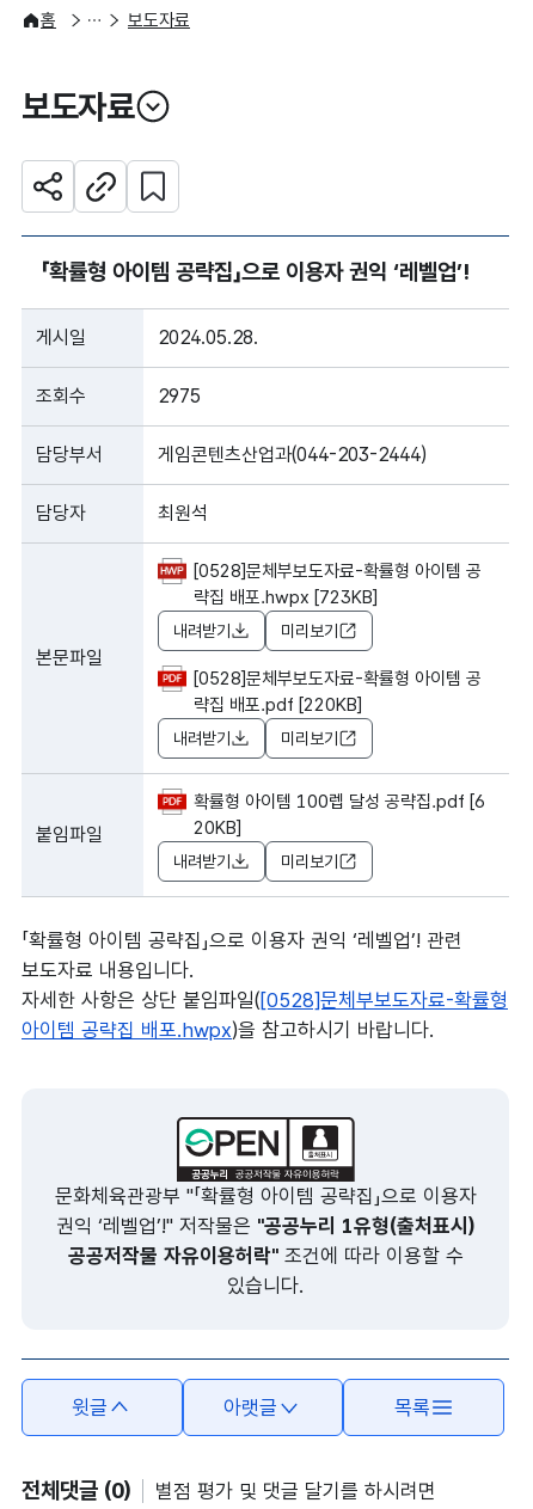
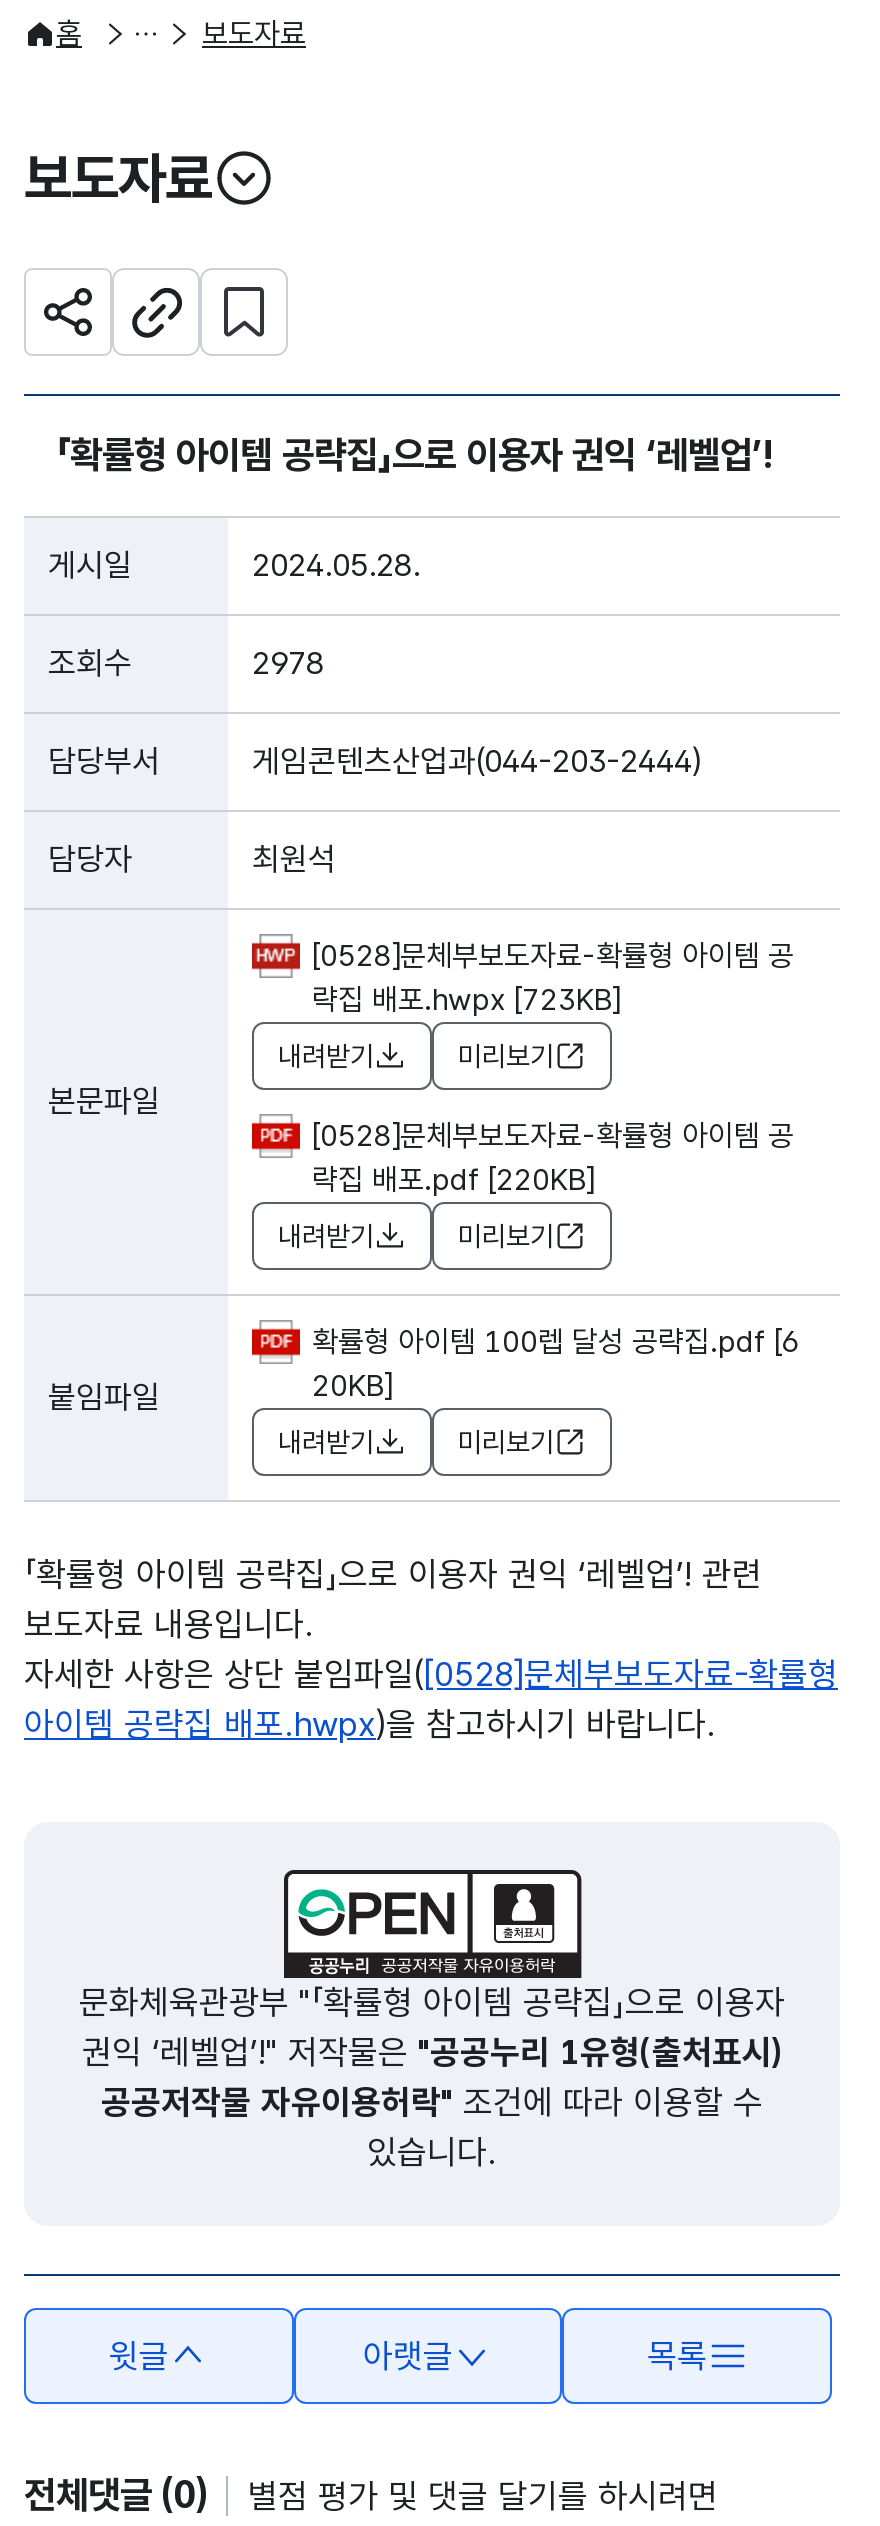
- 2975
+ 2978
